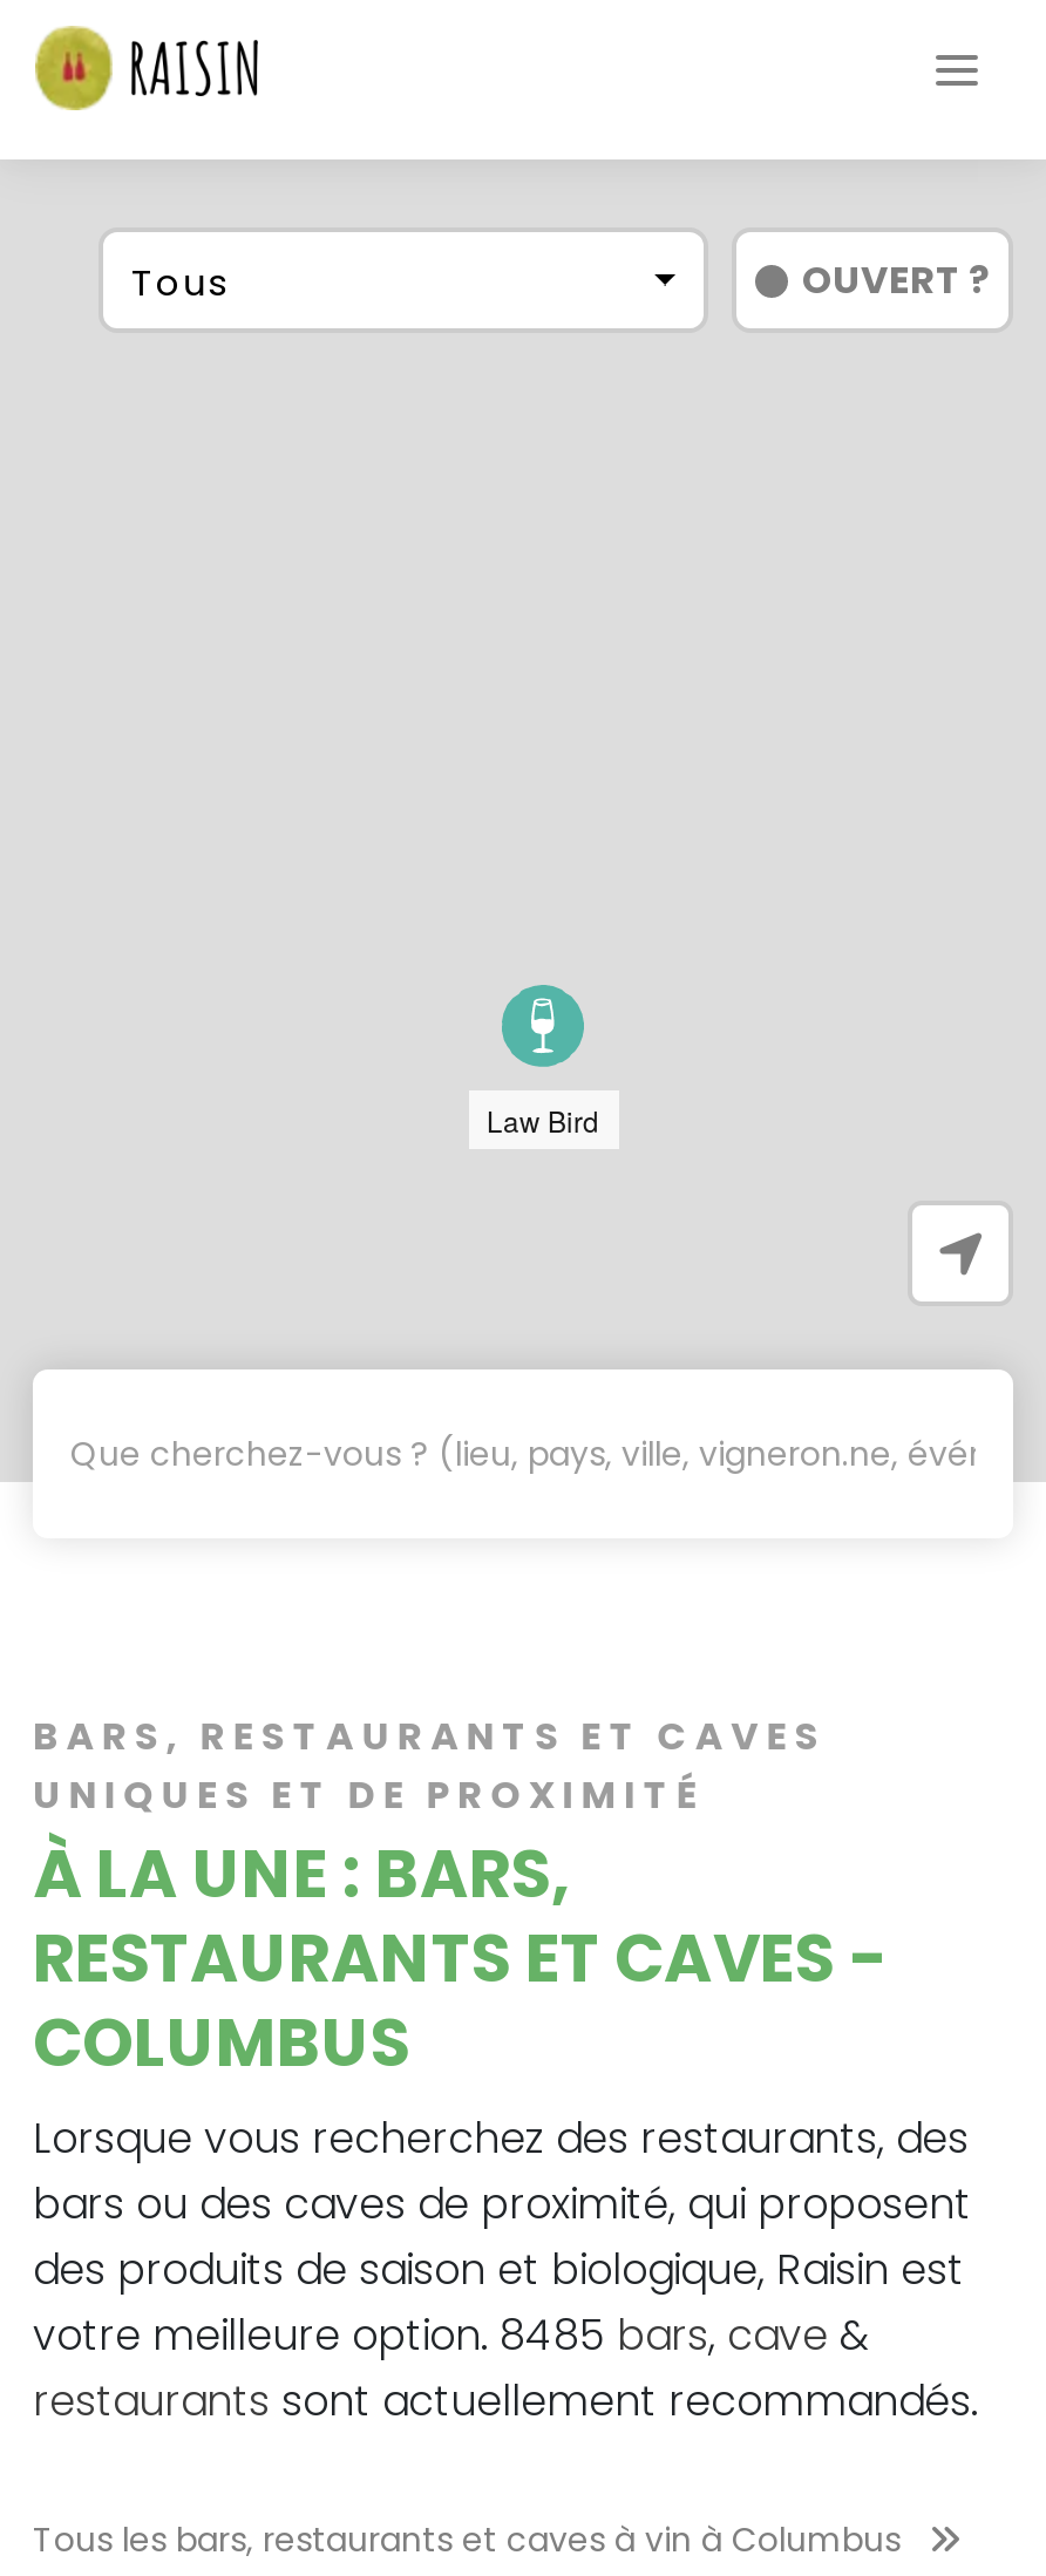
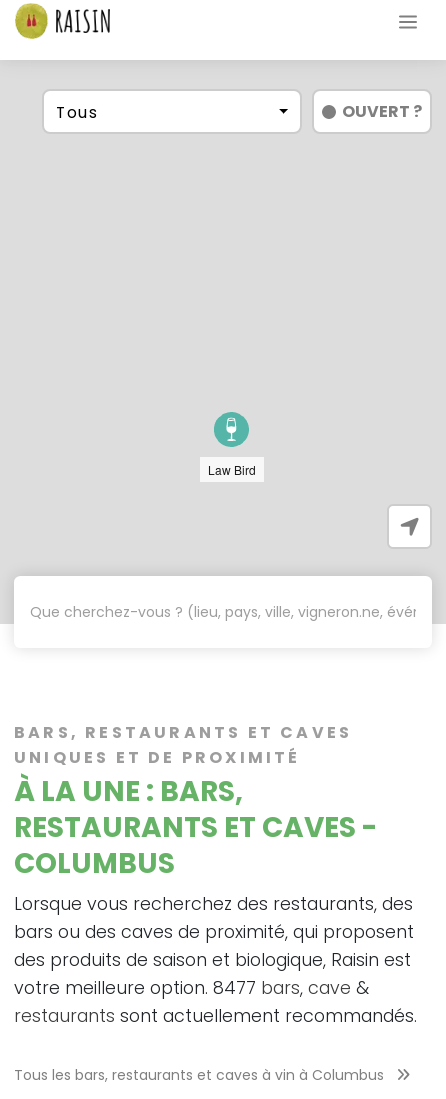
- votre meilleure option. 8485 bars, cave &
+ votre meilleure option. 8477 bars, cave &
